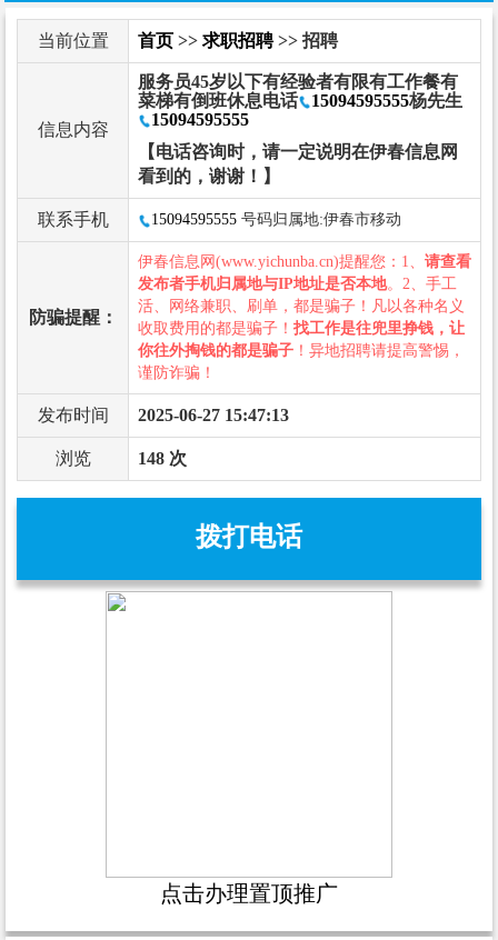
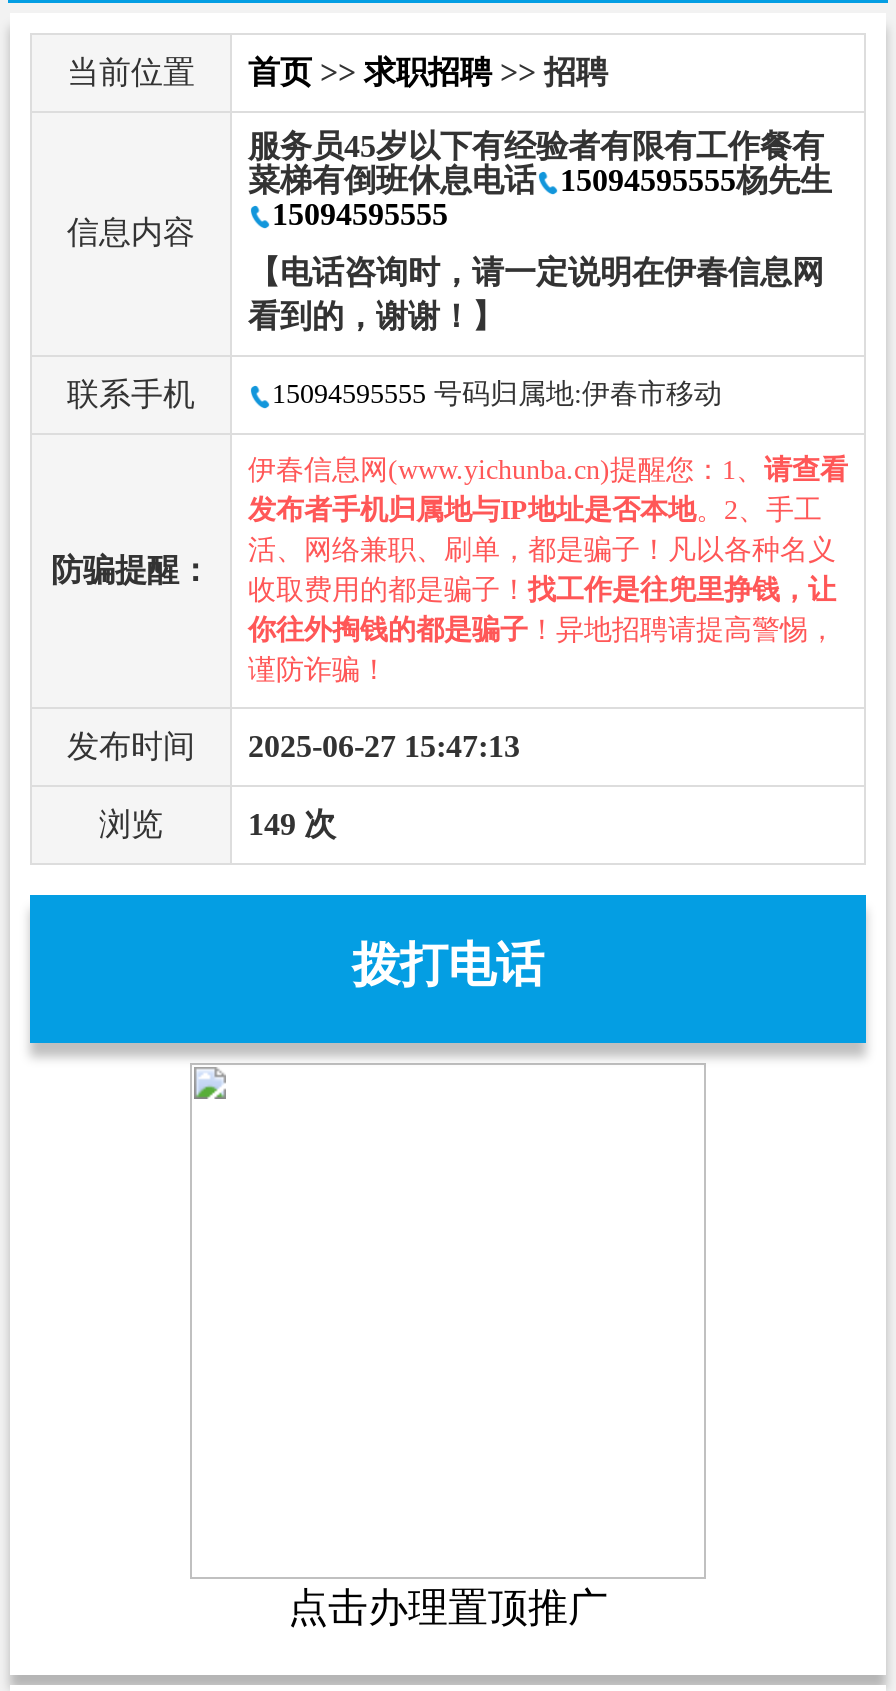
- 148 次
+ 149 次
